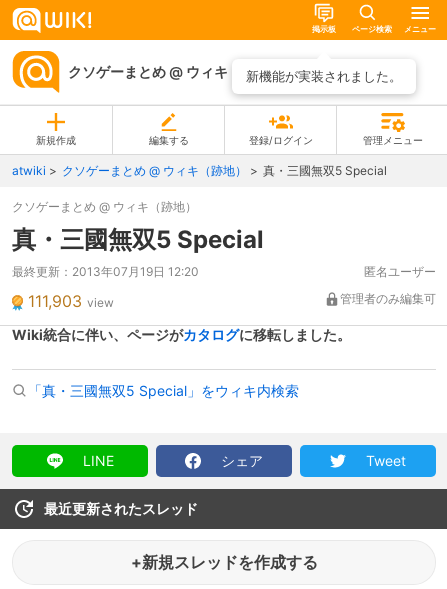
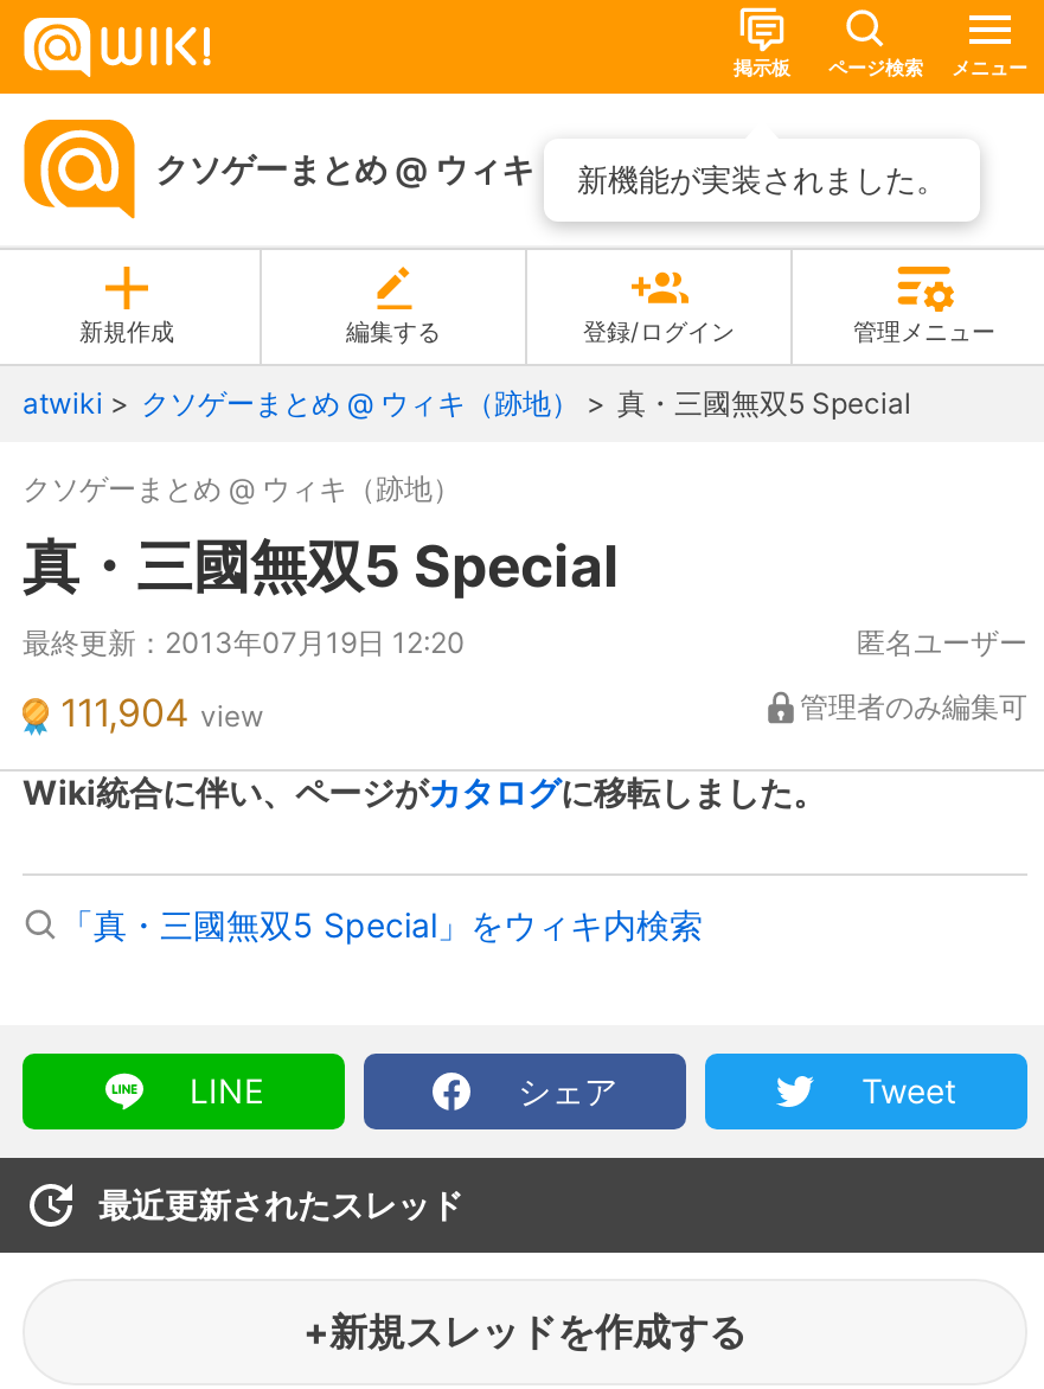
- 111,903 view
+ 111,904 view
